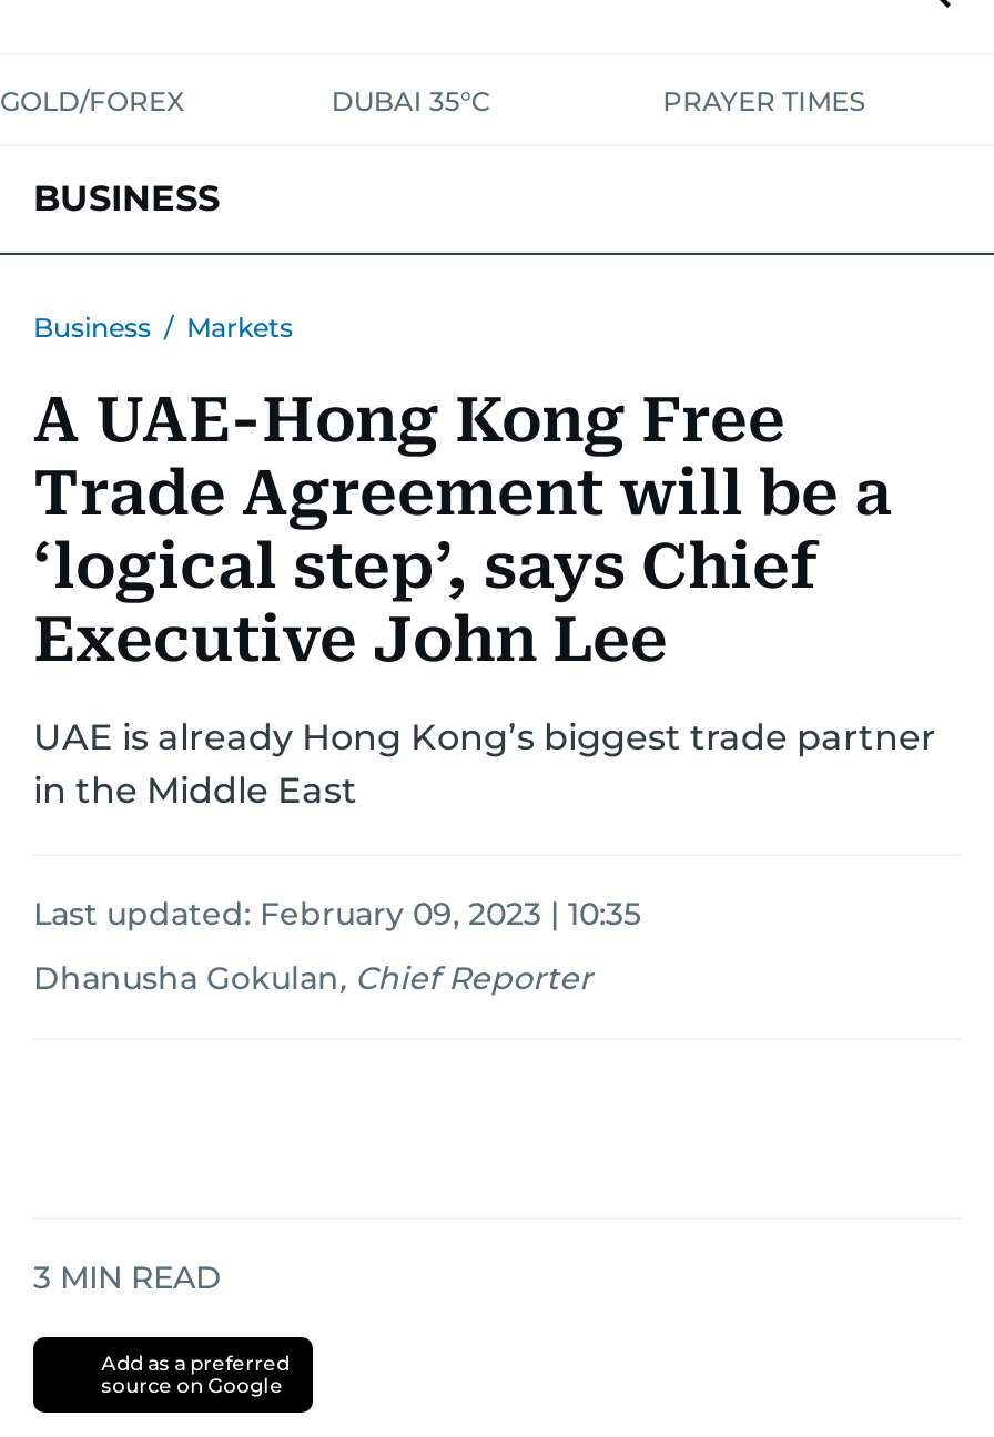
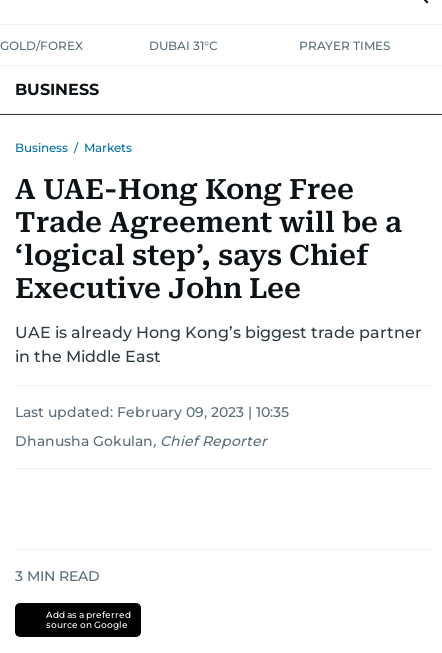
- DUBAI 35°C
+ DUBAI 31°C
